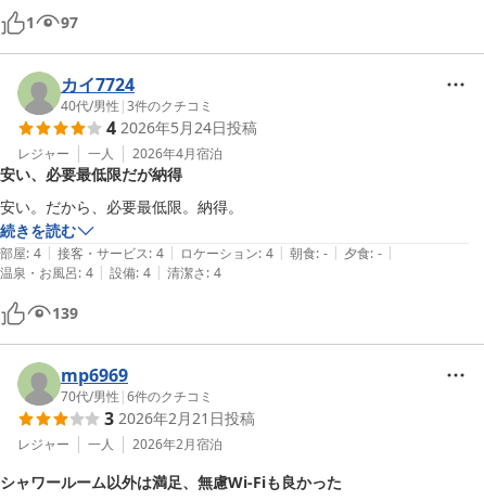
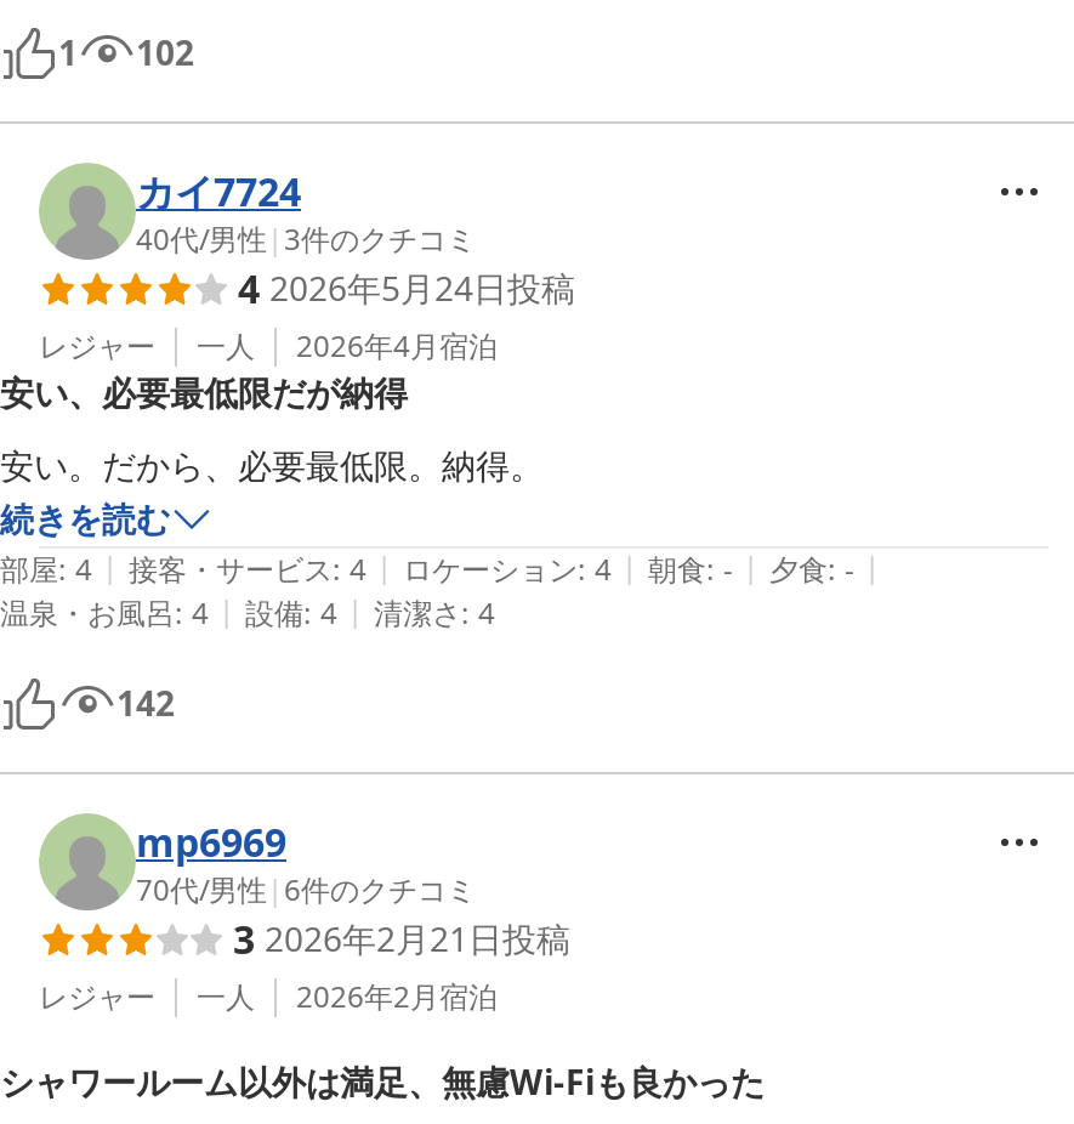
- 1 97
+ 1 102

- 139
+ 142
